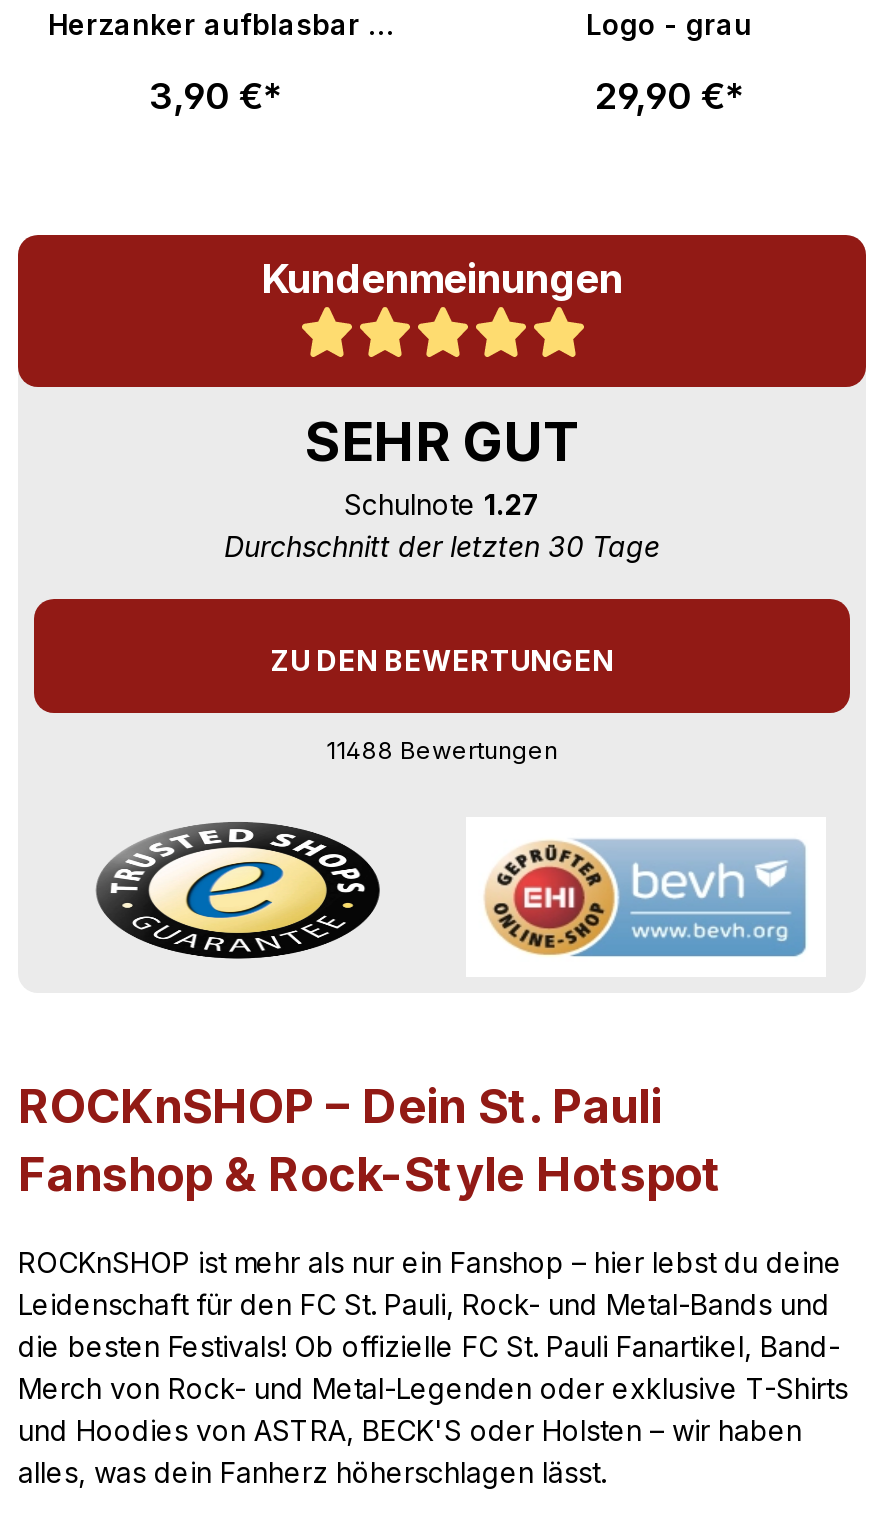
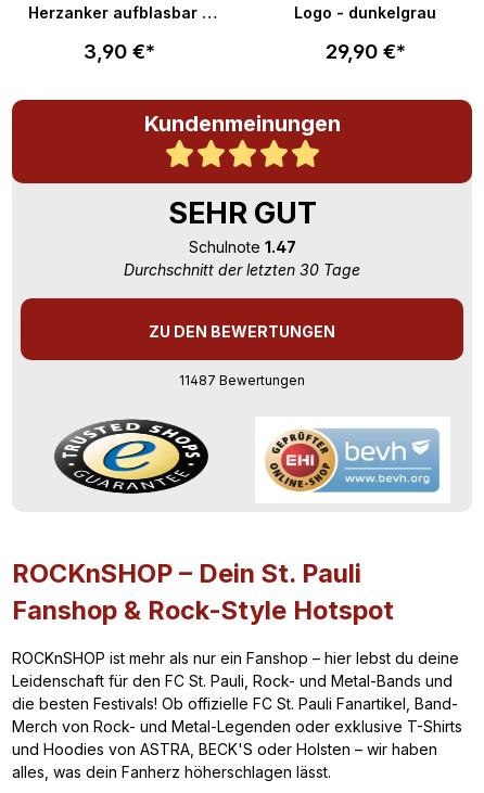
- Logo - grau
+ Logo - dunkelgrau

- Schulnote 1.27
+ Schulnote 1.47

- 11488 Bewertungen
+ 11487 Bewertungen
